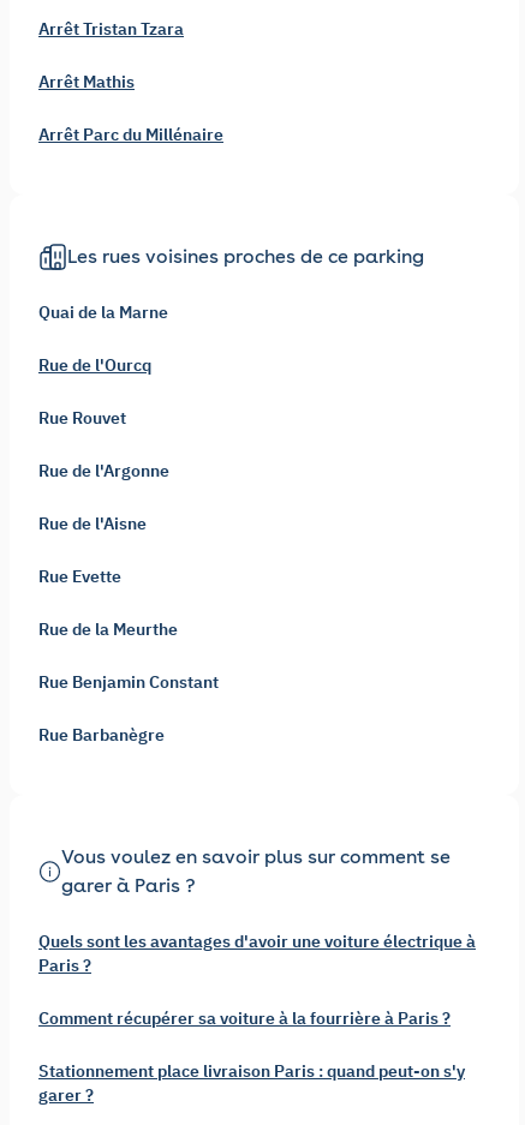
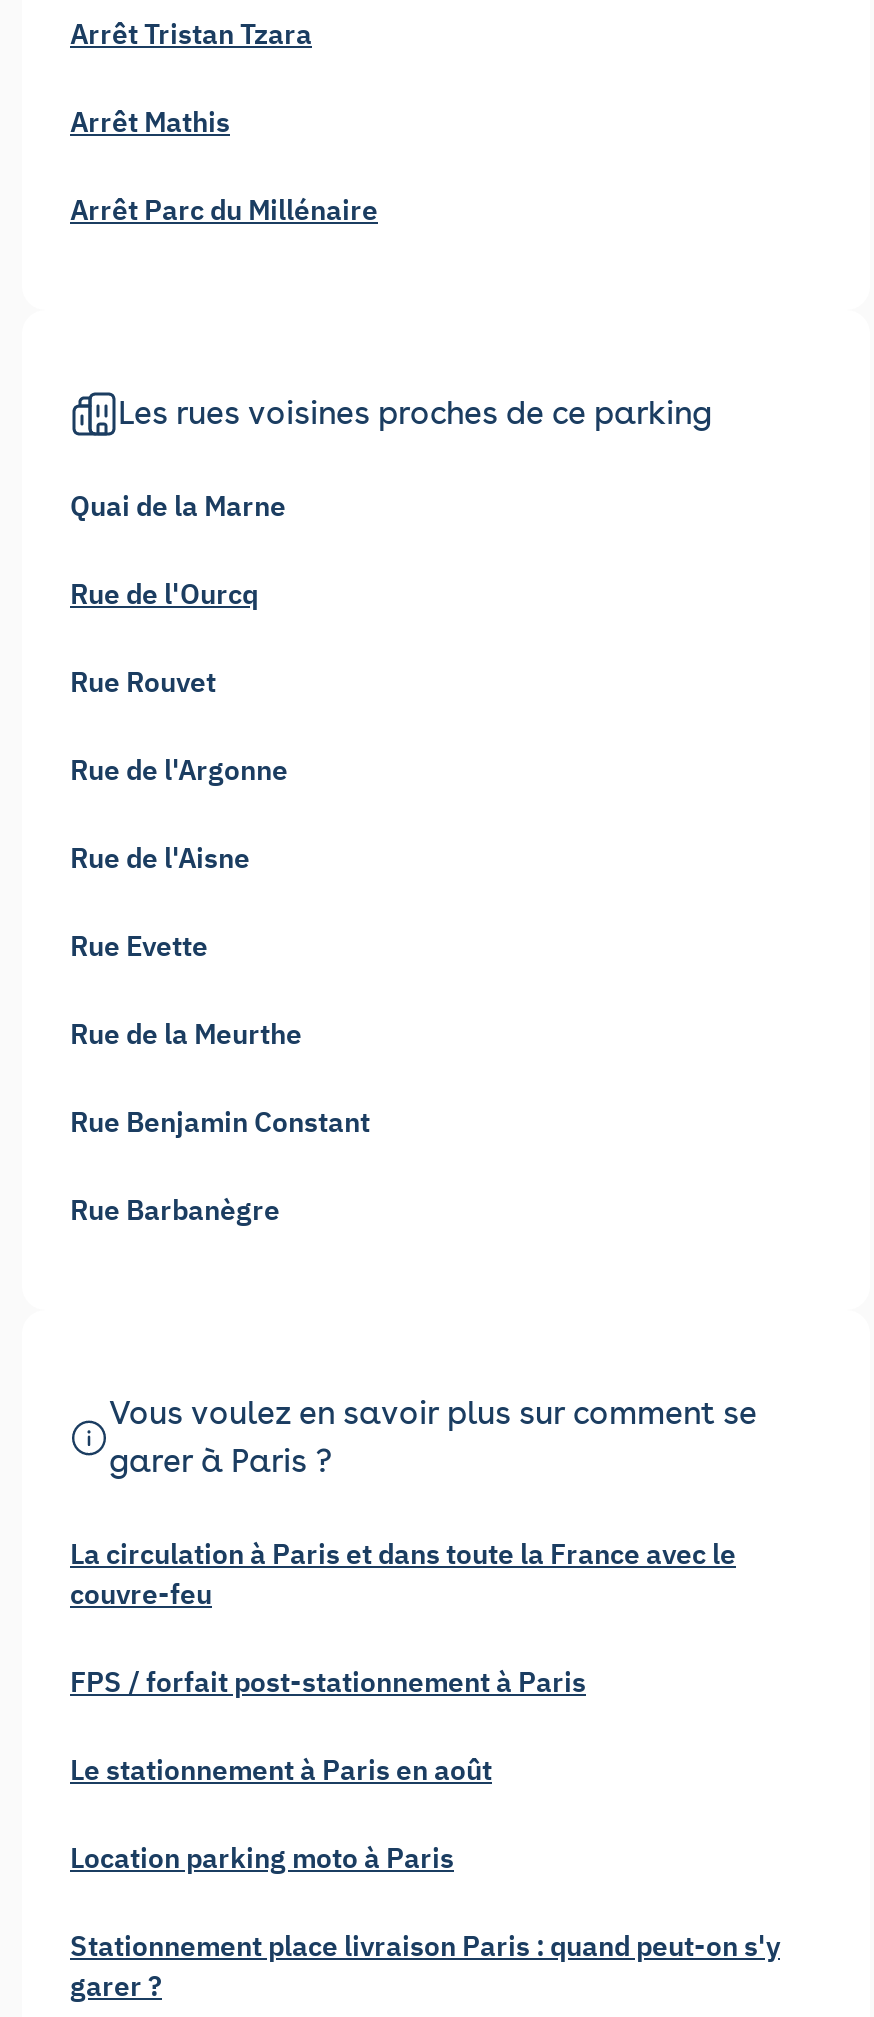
- Quels sont les avantages d'avoir une voiture électrique à
- Paris ?
- Comment récupérer sa voiture à la fourrière à Paris ?
+ La circulation à Paris et dans toute la France avec le
+ couvre-feu
+ FPS / forfait post-stationnement à Paris
+ Le stationnement à Paris en août
+ Location parking moto à Paris
